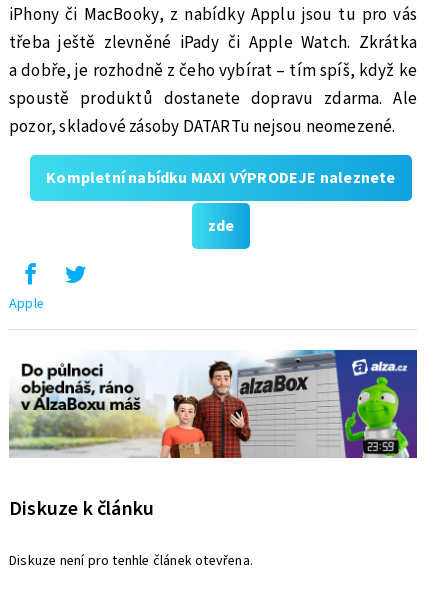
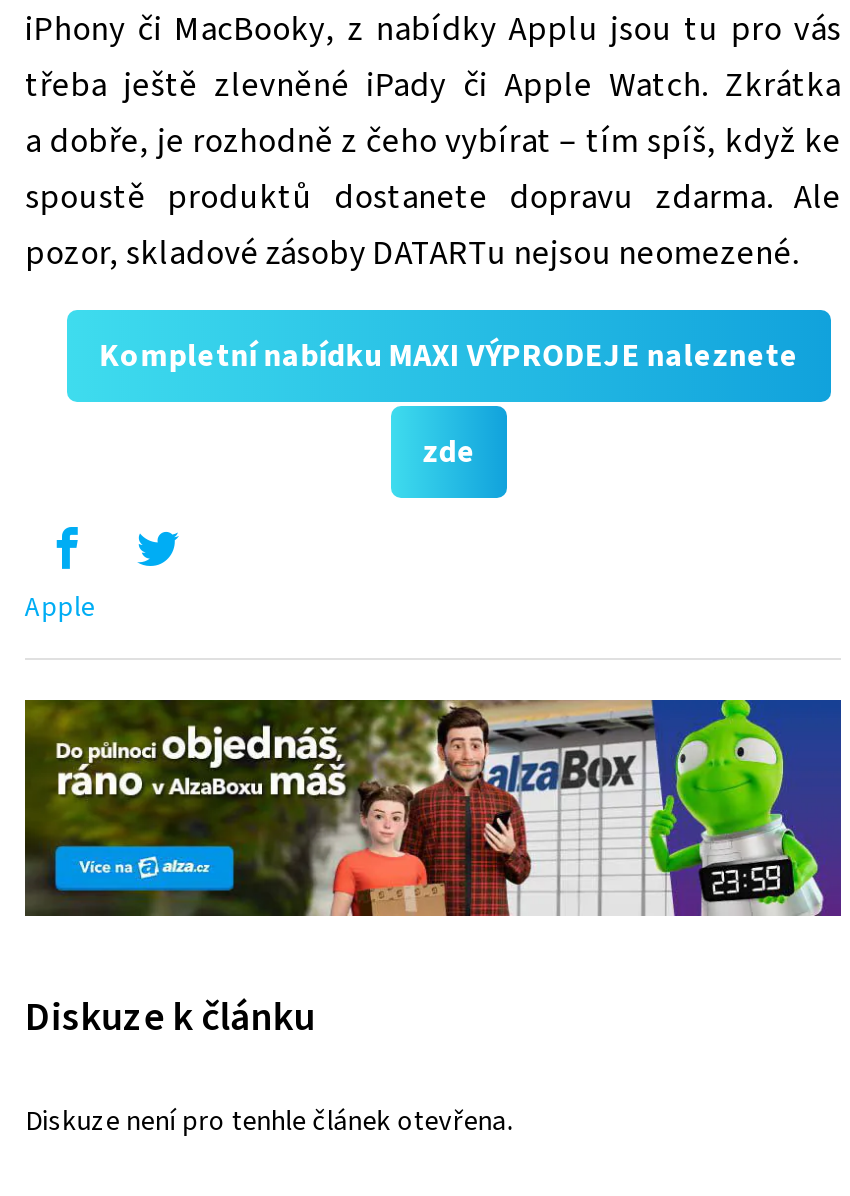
- [image]
+ [image]
